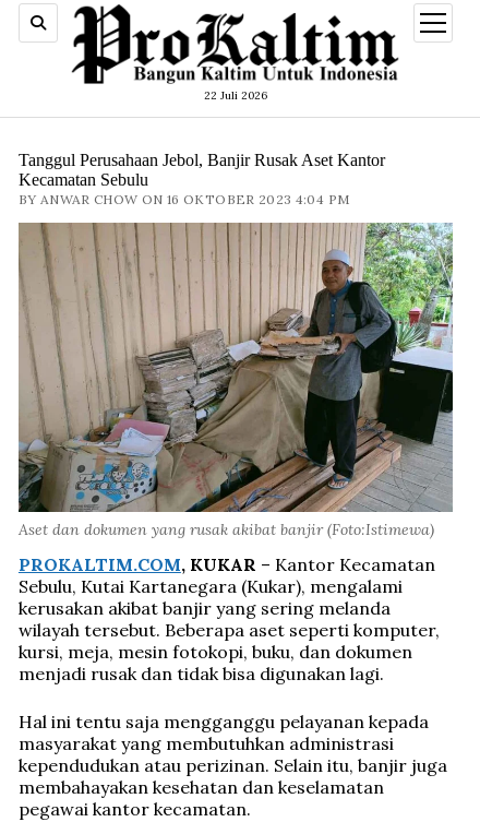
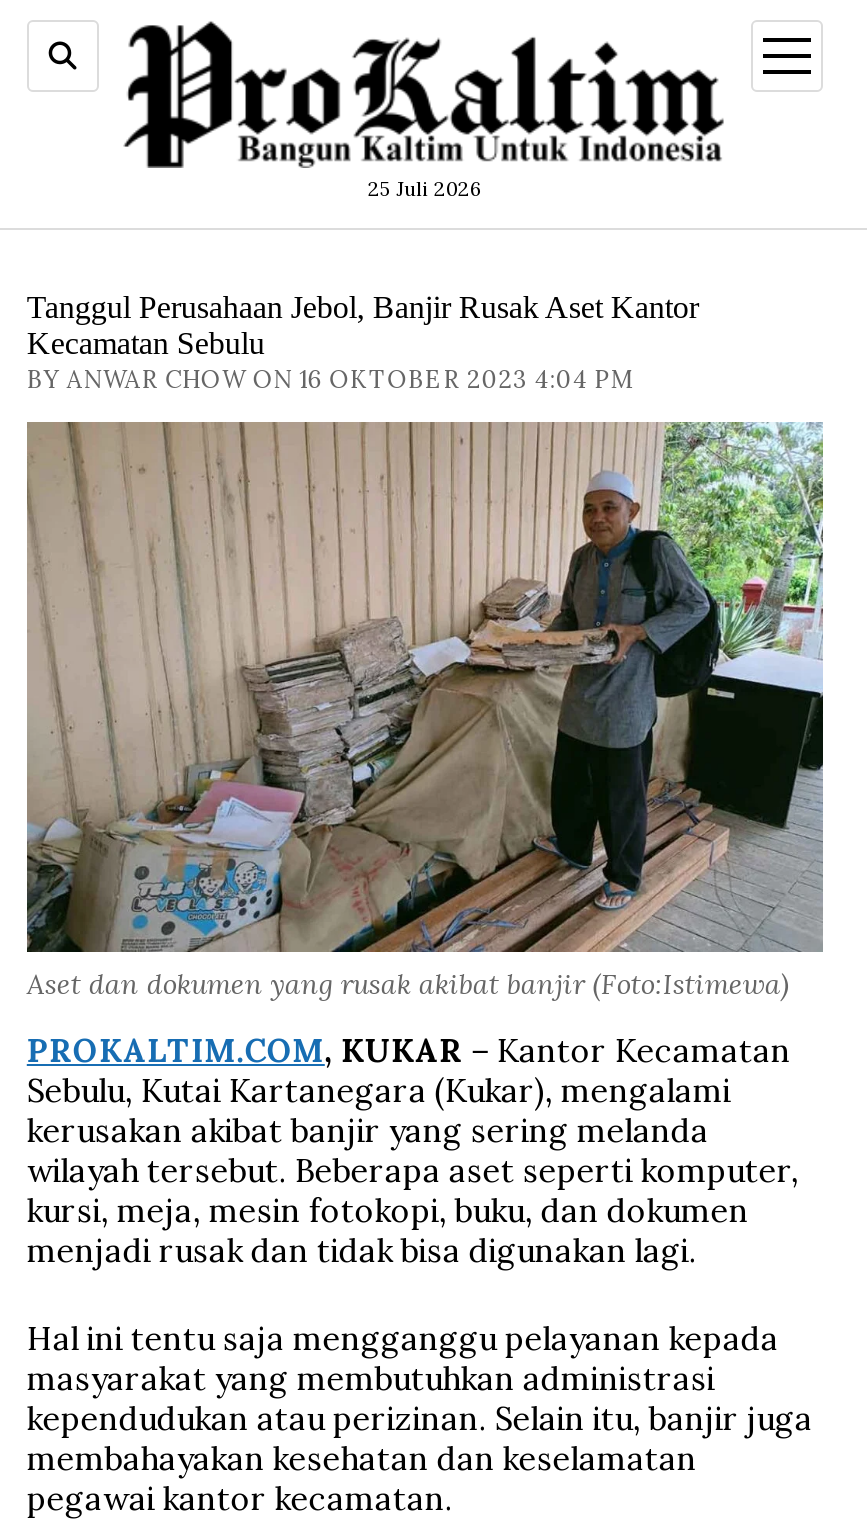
- 22 Juli 2026
+ 25 Juli 2026
